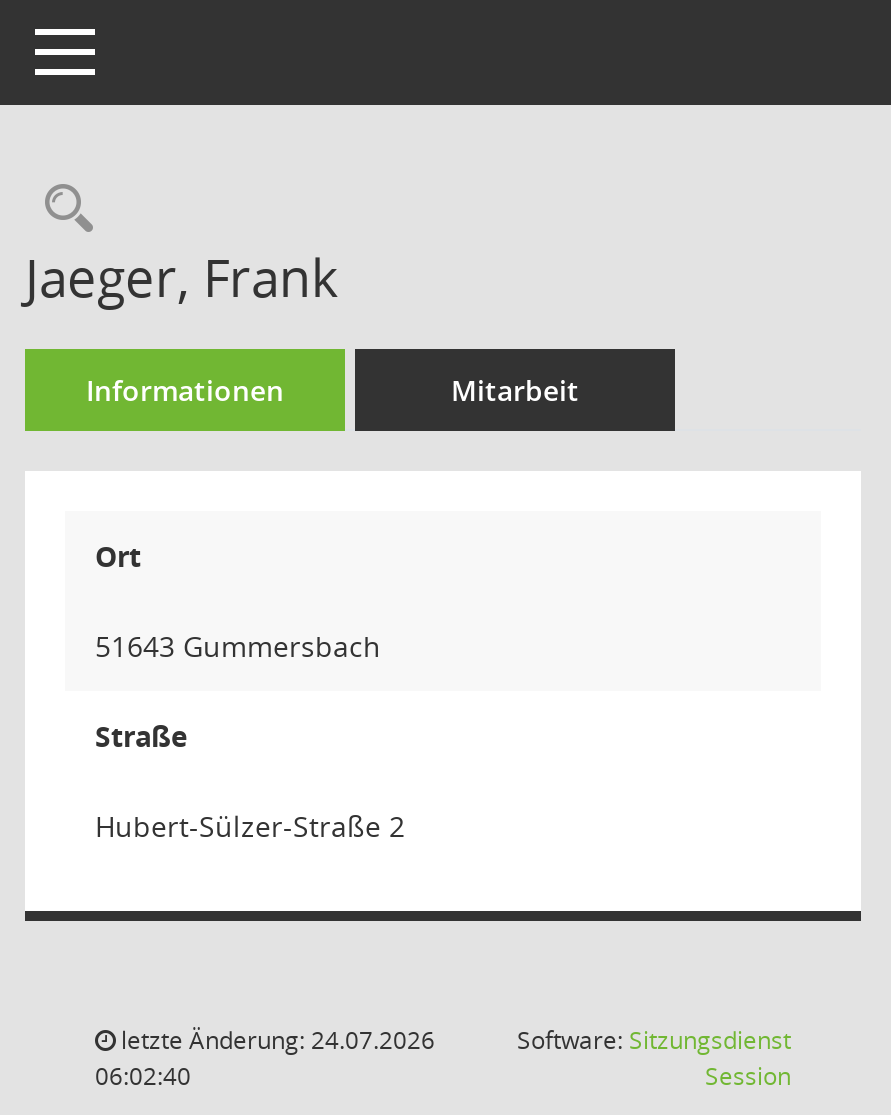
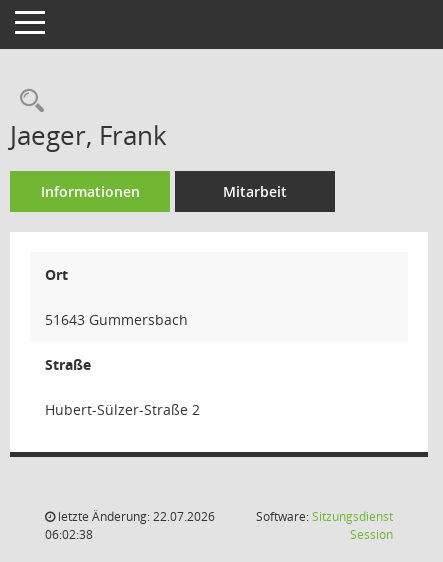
- letzte Änderung: 24.07.2026
+ letzte Änderung: 22.07.2026

- 06:02:40
+ 06:02:38
